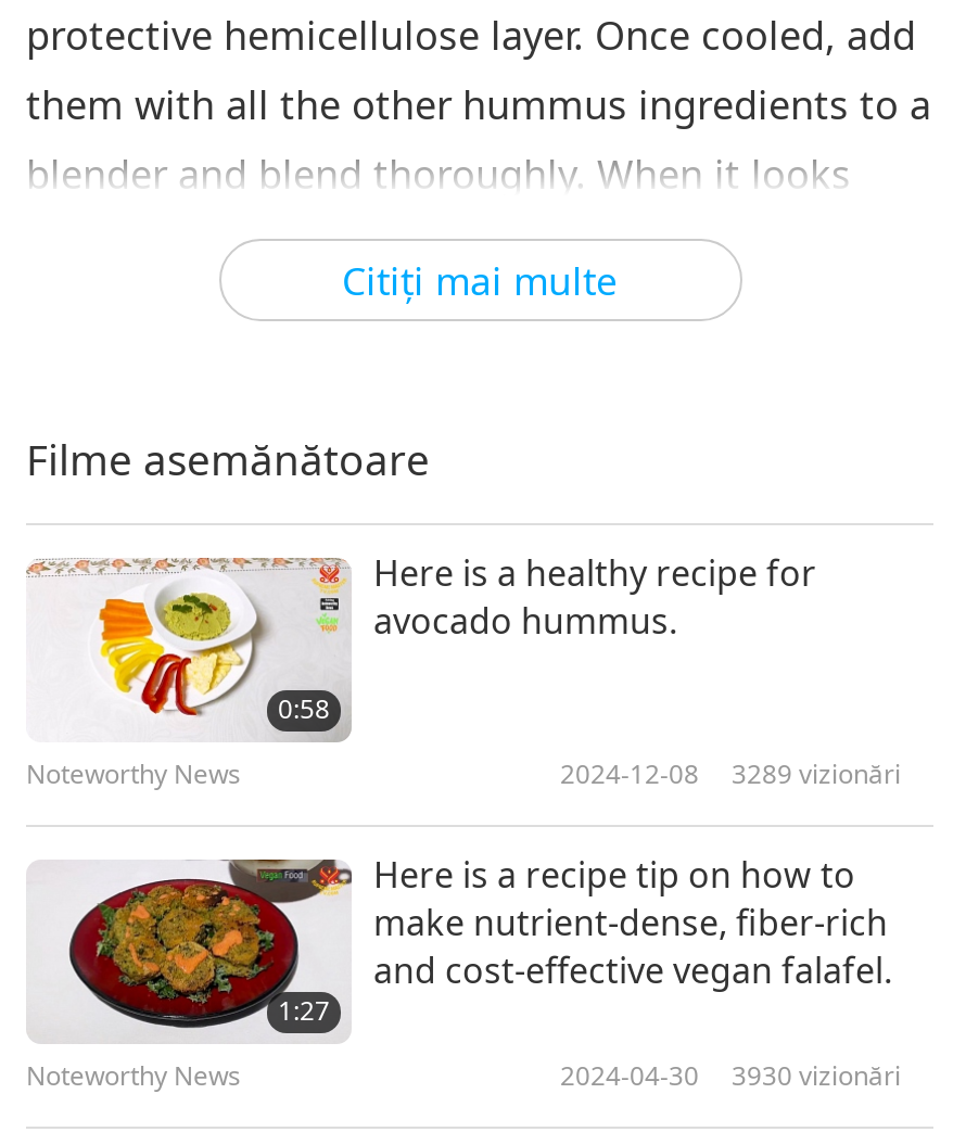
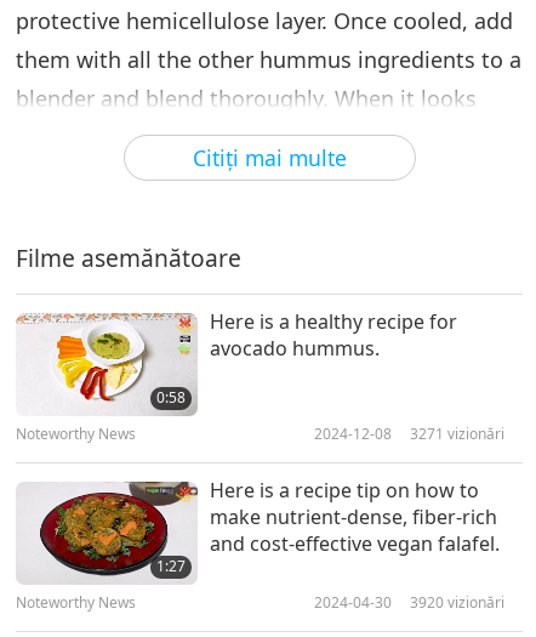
- 2024-12-08 3289 vizionări
+ 2024-12-08 3271 vizionări

- 2024-04-30 3930 vizionări
+ 2024-04-30 3920 vizionări
